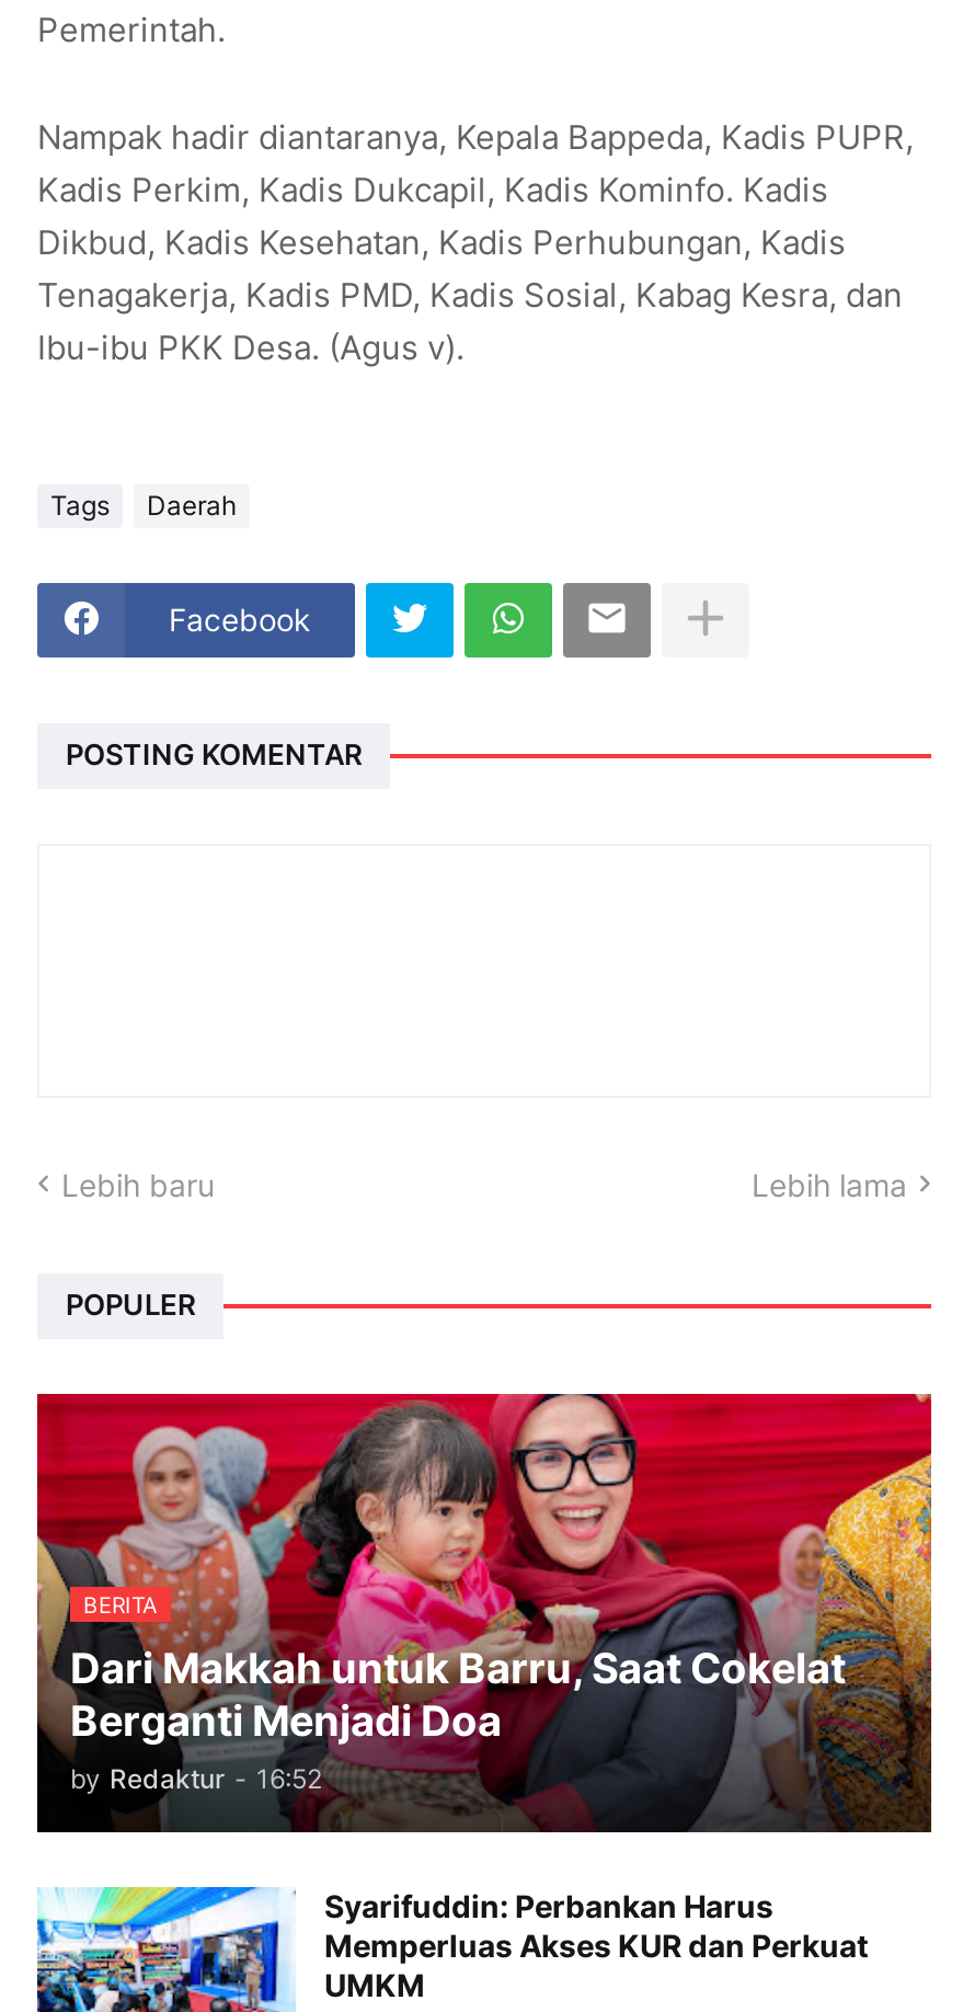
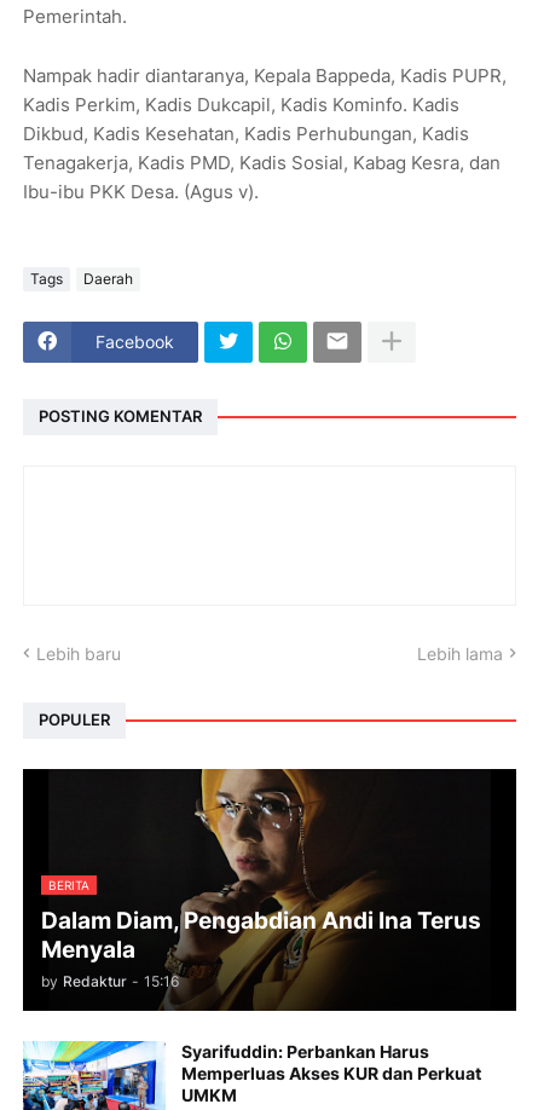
- [image]
- Dari Makkah untuk Barru, Saat Cokelat
- Berganti Menjadi Doa
- by Redaktur - 16:52
+ [image]
+ Dalam Diam, Pengabdian Andi Ina Terus
+ Menyala
+ by Redaktur - 15:16
